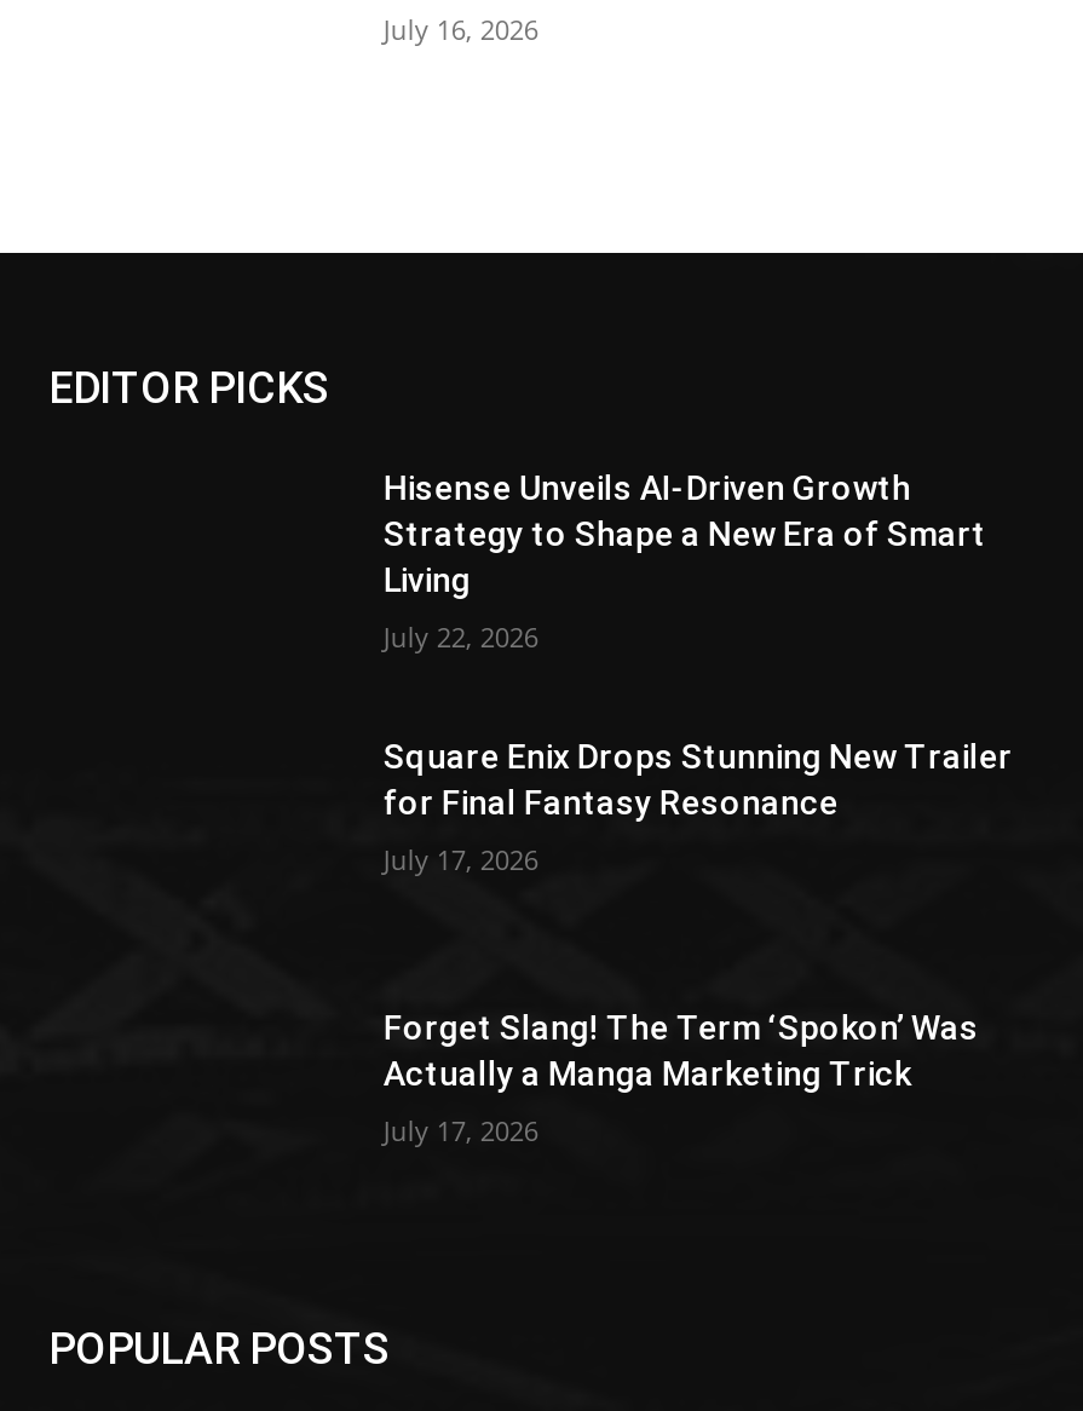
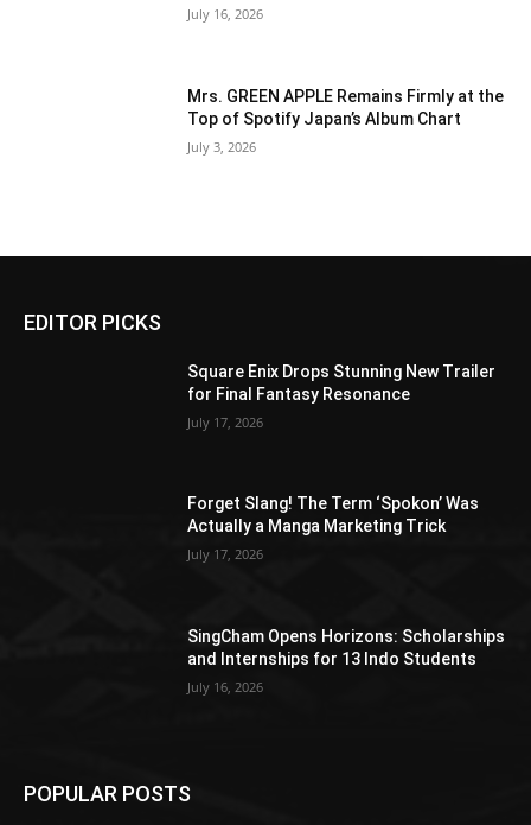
+ Mrs. GREEN APPLE Remains Firmly at the
+ Top of Spotify Japan’s Album Chart
+ July 3, 2026

- Hisense Unveils AI-Driven Growth
- Strategy to Shape a New Era of Smart
- Living
- July 22, 2026

+ SingCham Opens Horizons: Scholarships
+ and Internships for 13 Indo Students
+ July 16, 2026
